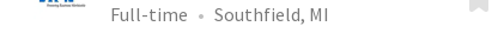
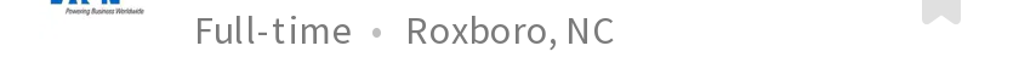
- Southfield, MI
+ Roxboro, NC
